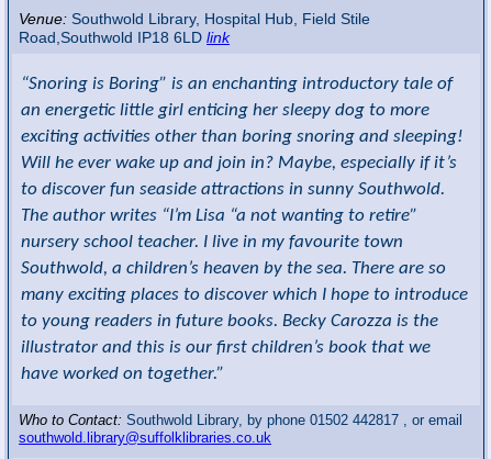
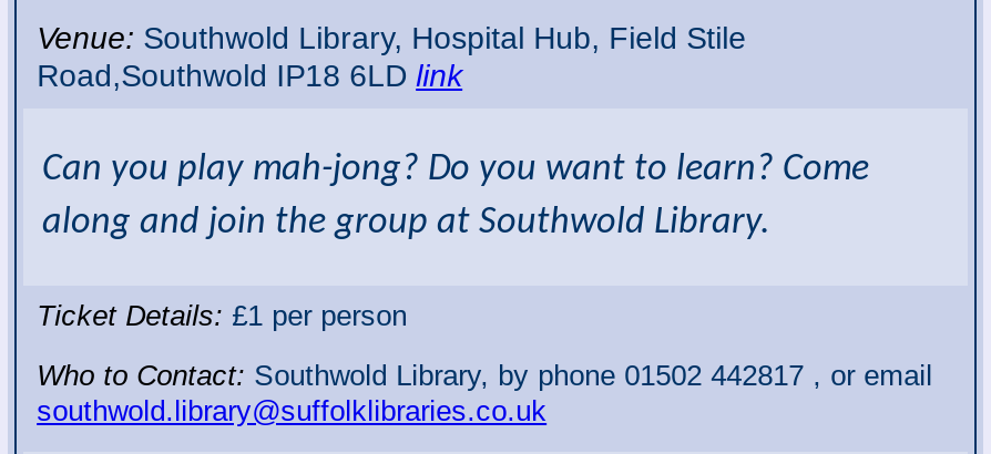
- “Snoring is Boring” is an enchanting introductory tale of
- an energetic little girl enticing her sleepy dog to more
- exciting activities other than boring snoring and sleeping!
- Will he ever wake up and join in? Maybe, especially if it’s
- to discover fun seaside attractions in sunny Southwold.
- The author writes “I’m Lisa “a not wanting to retire”
- nursery school teacher. I live in my favourite town
- Southwold, a children’s heaven by the sea. There are so
- many exciting places to discover which I hope to introduce
- to young readers in future books. Becky Carozza is the
- illustrator and this is our first children’s book that we
- have worked on together.”
+ Can you play mah-jong? Do you want to learn? Come
+ along and join the group at Southwold Library.
+ Ticket Details: £1 per person
